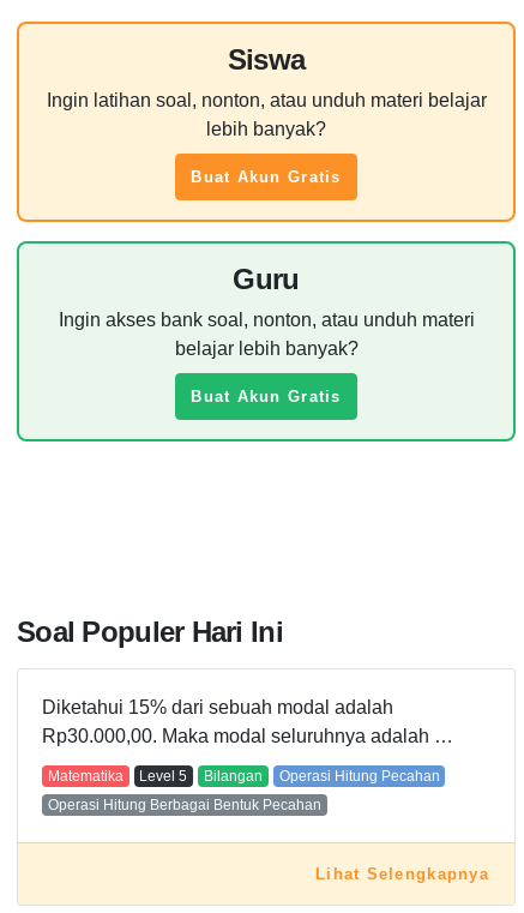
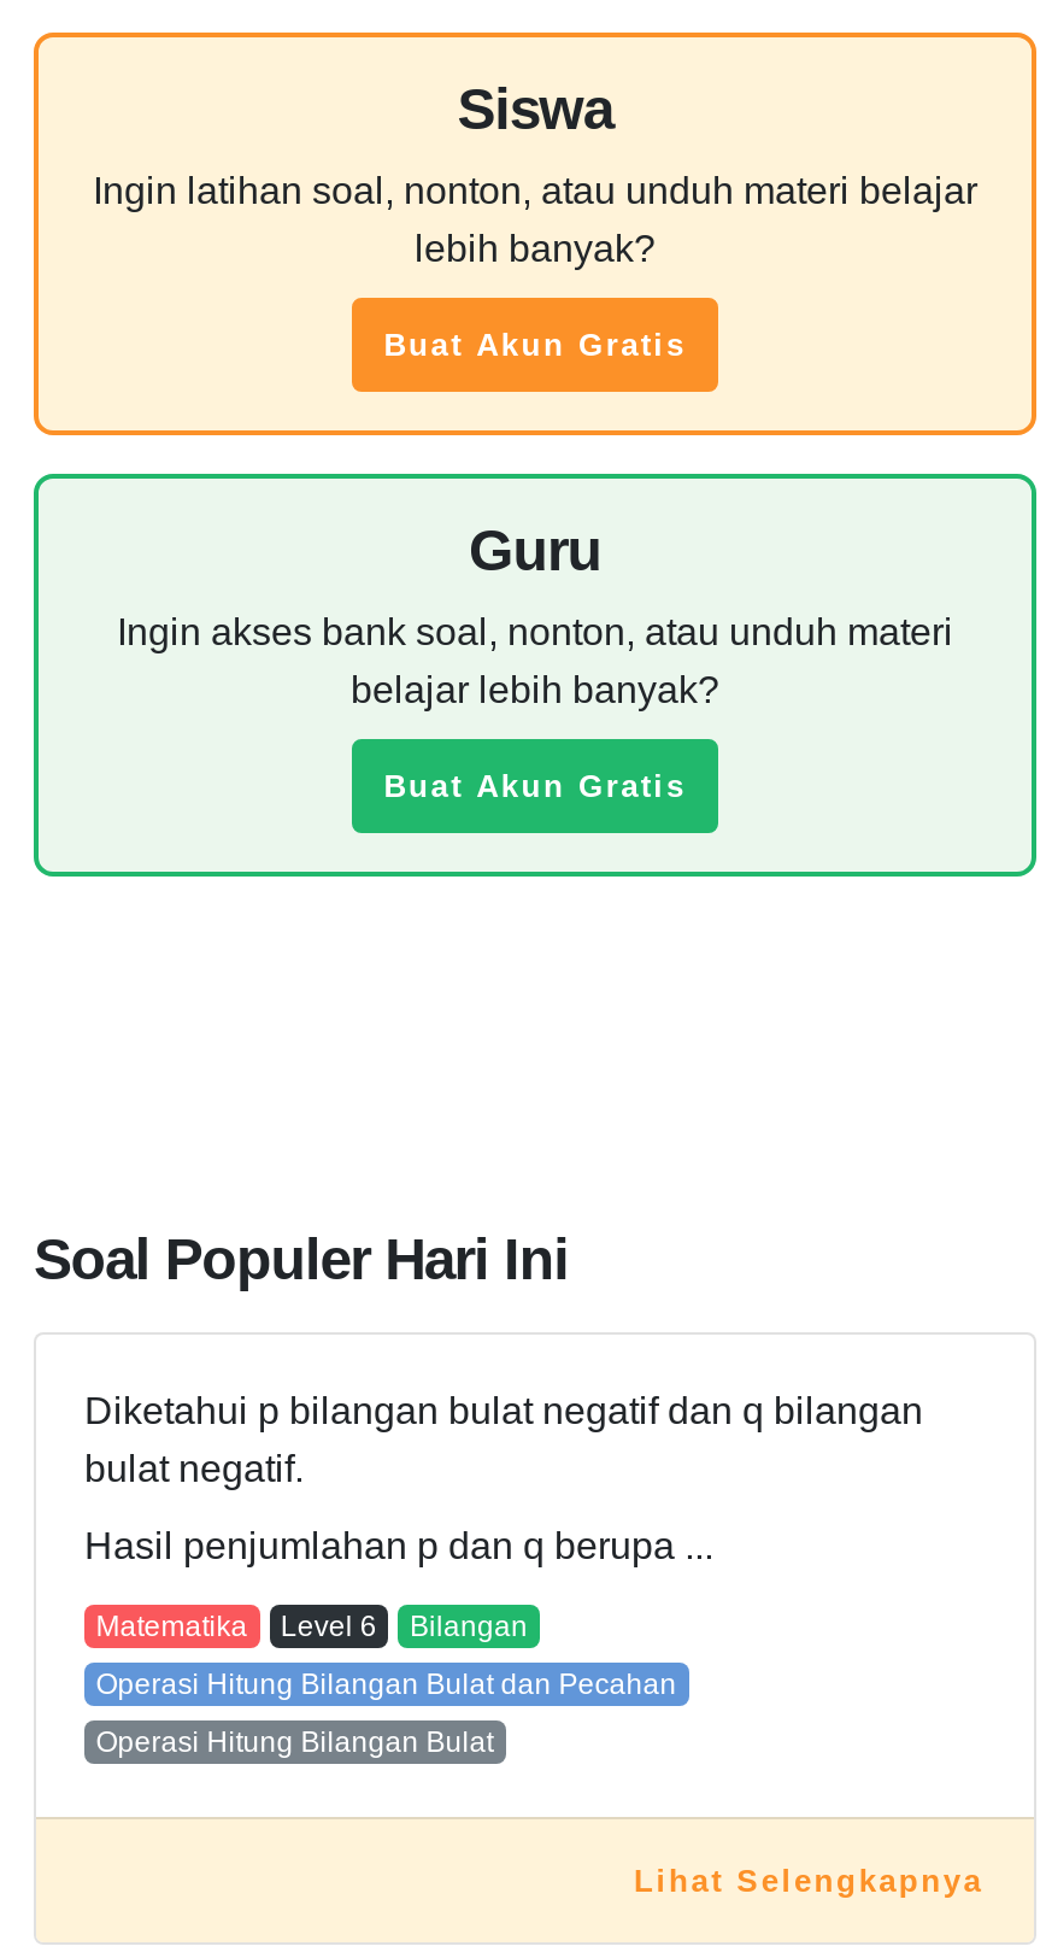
- Diketahui 15% dari sebuah modal adalah
- Rp30.000,00. Maka modal seluruhnya adalah …
+ Diketahui p bilangan bulat negatif dan q bilangan
+ bulat negatif.
+ Hasil penjumlahan p dan q berupa ...

- Level 5
+ Level 6

- Operasi Hitung Pecahan
+ Operasi Hitung Bilangan Bulat dan Pecahan

- Operasi Hitung Berbagai Bentuk Pecahan
+ Operasi Hitung Bilangan Bulat
